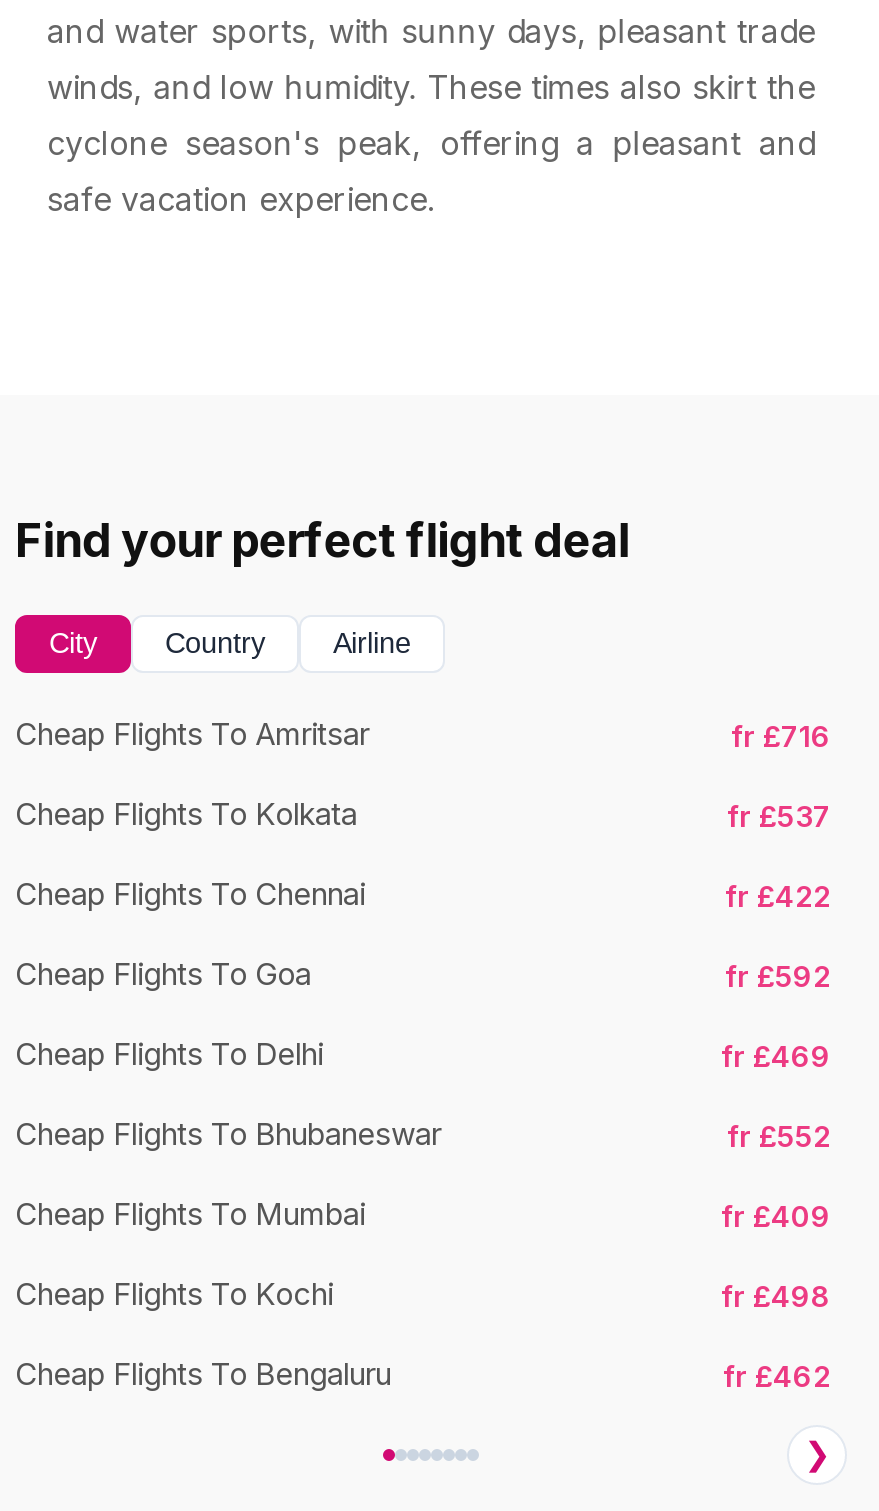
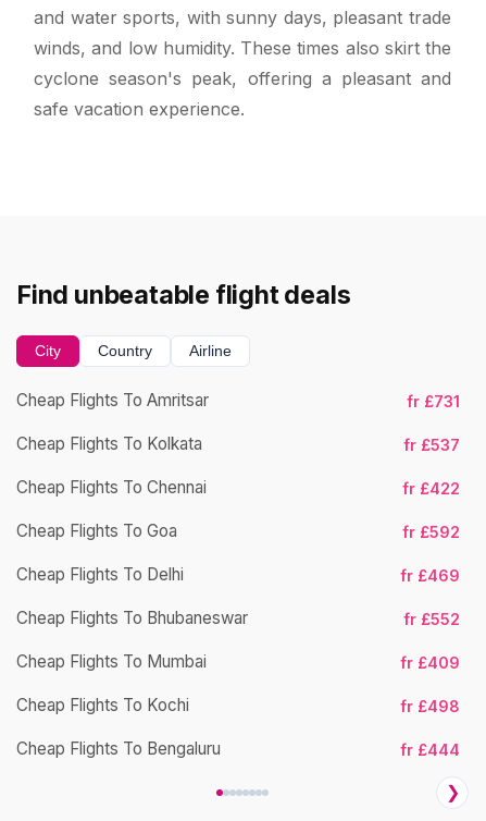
- Find your perfect flight deal
+ Find unbeatable flight deals

- fr £716
+ fr £731

- fr £462
+ fr £444
